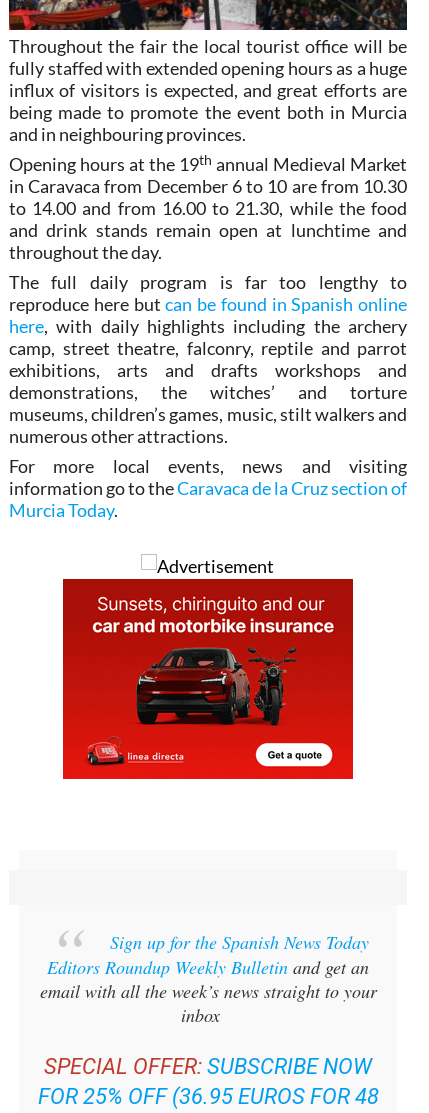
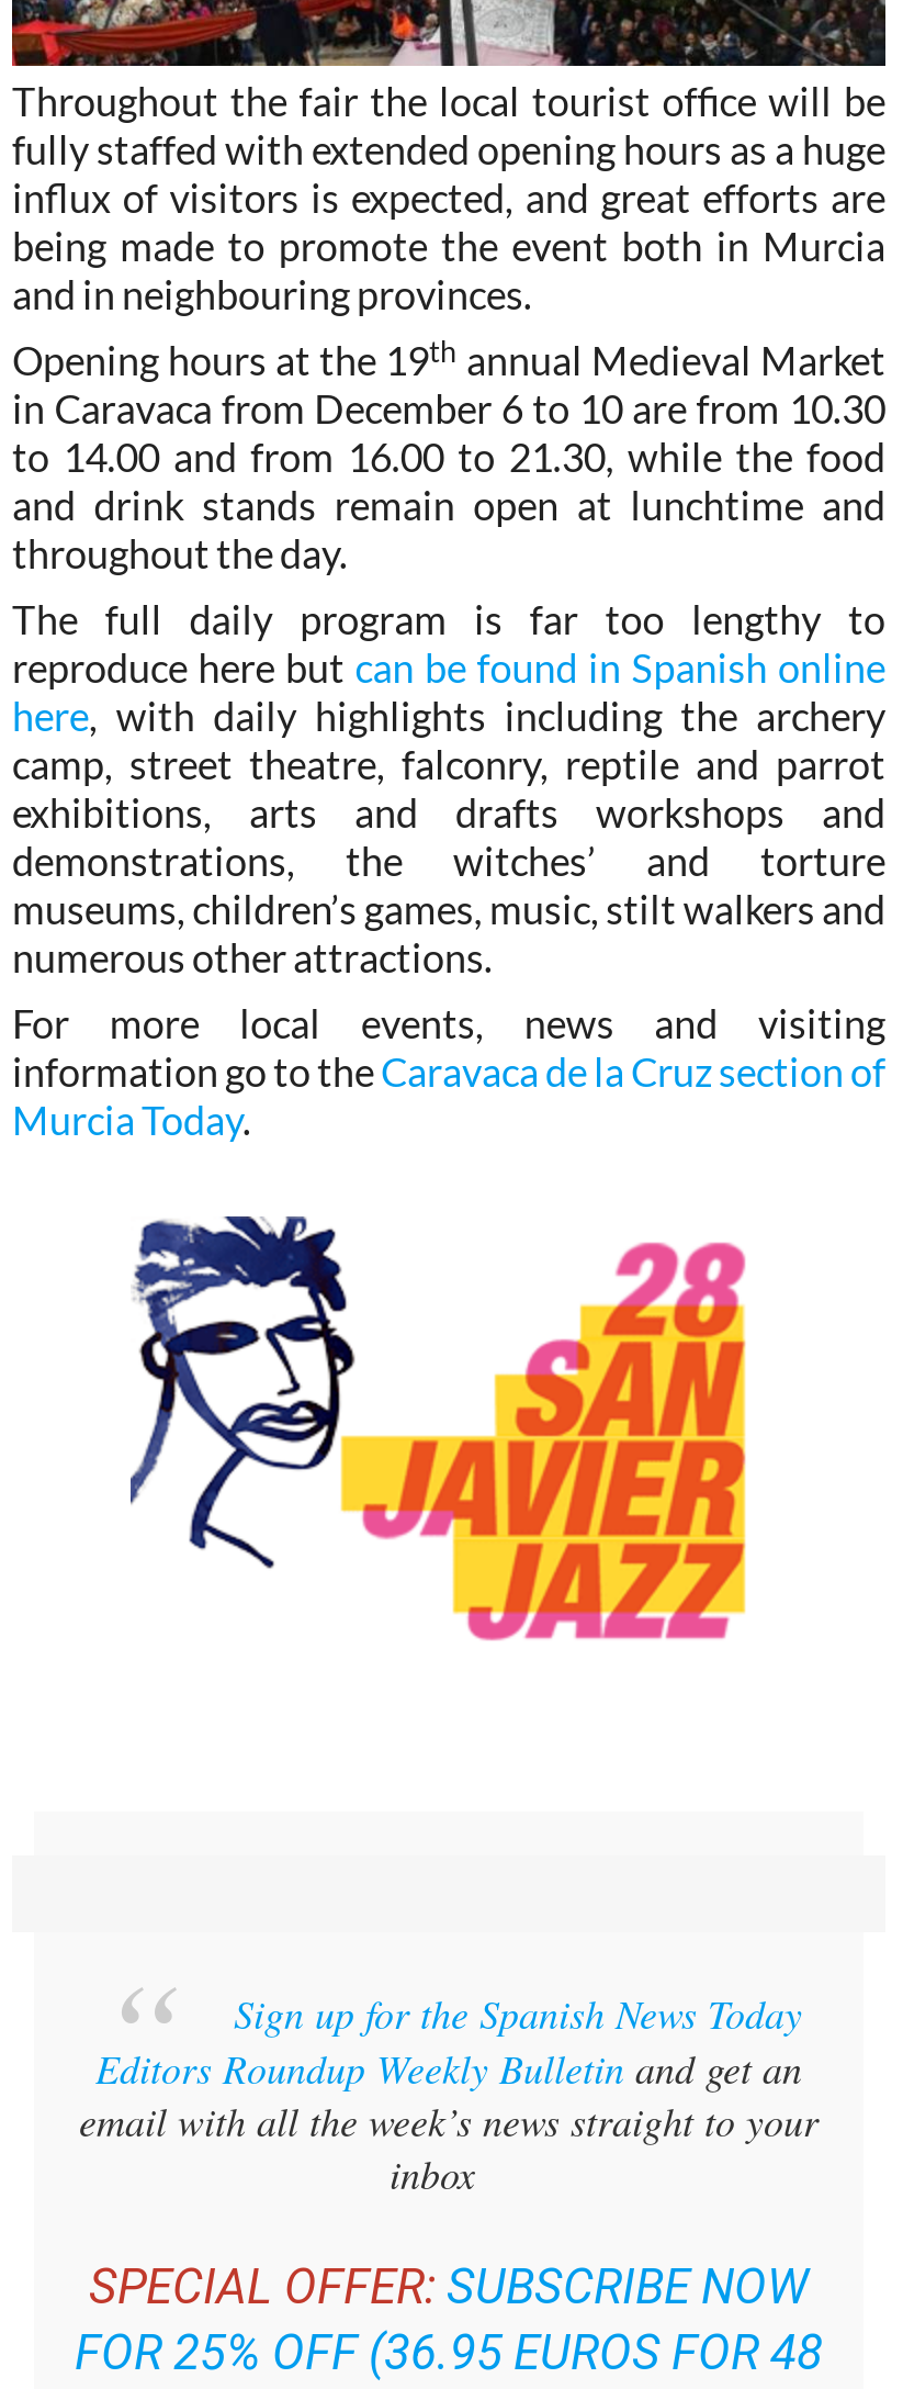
- [image]
+ [image]
